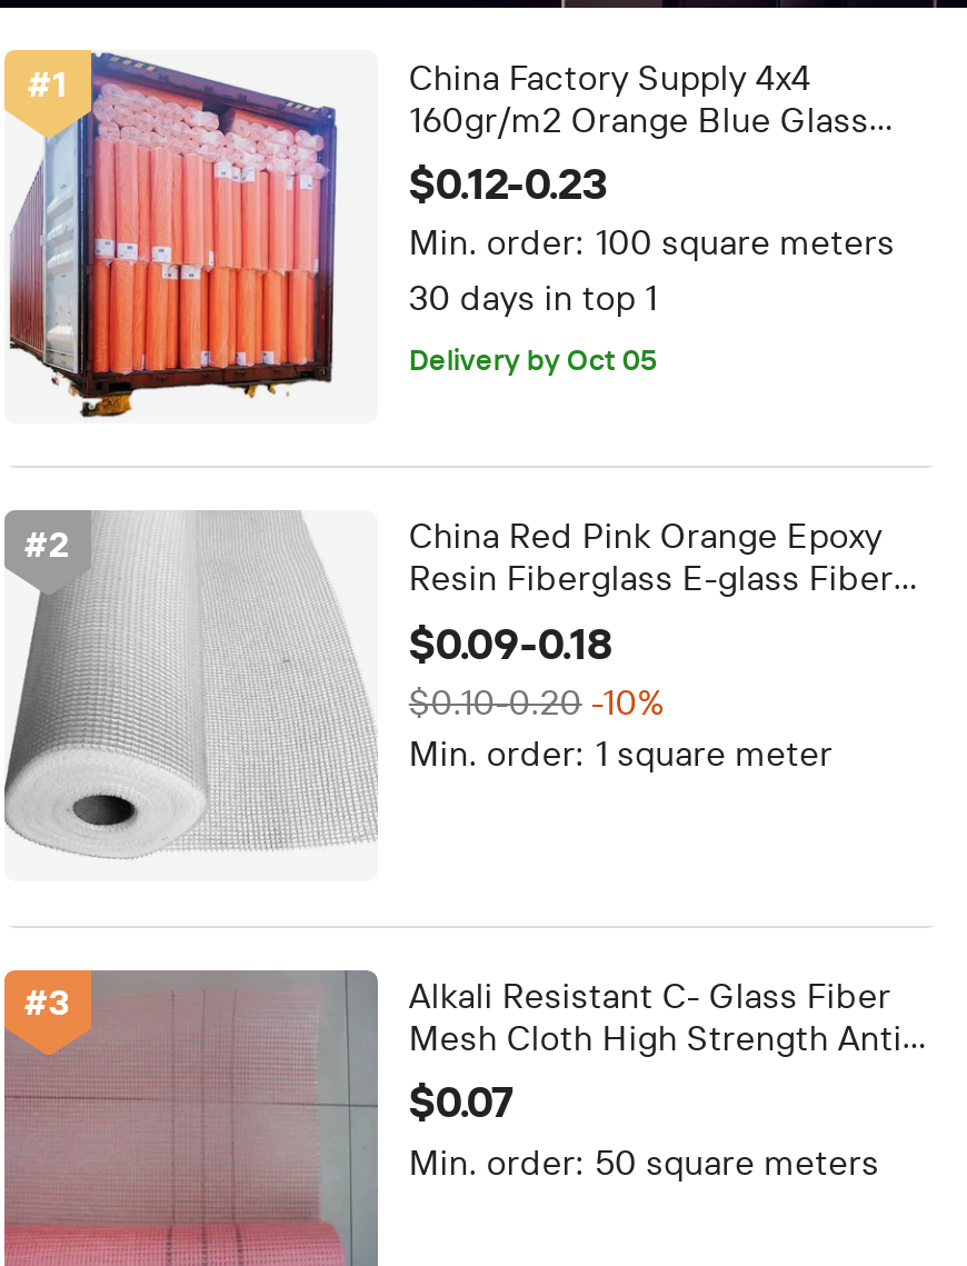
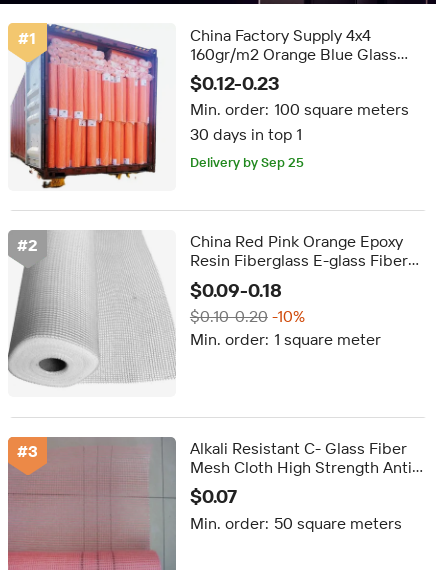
- Delivery by Oct 05
+ Delivery by Sep 25
